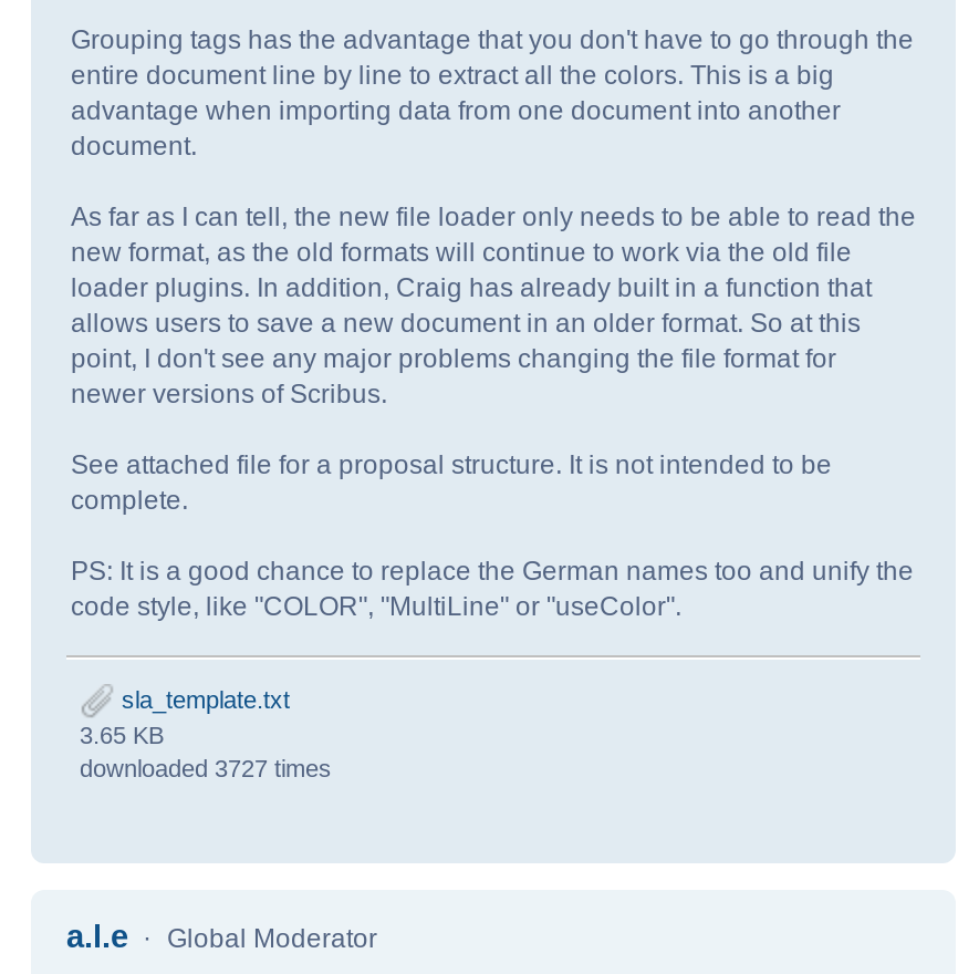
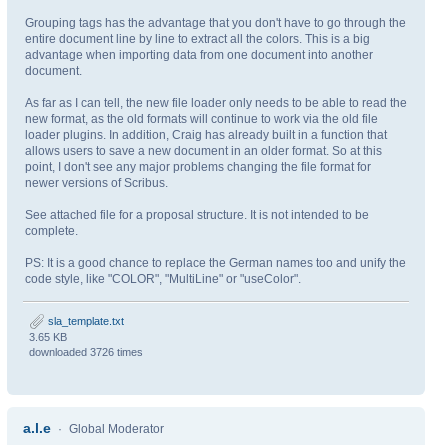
- downloaded 3727 times
+ downloaded 3726 times
